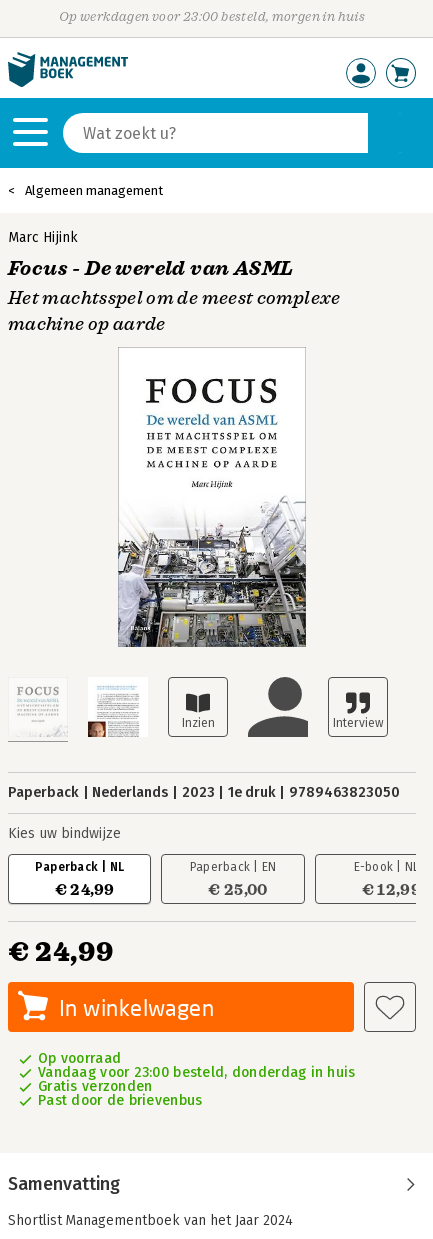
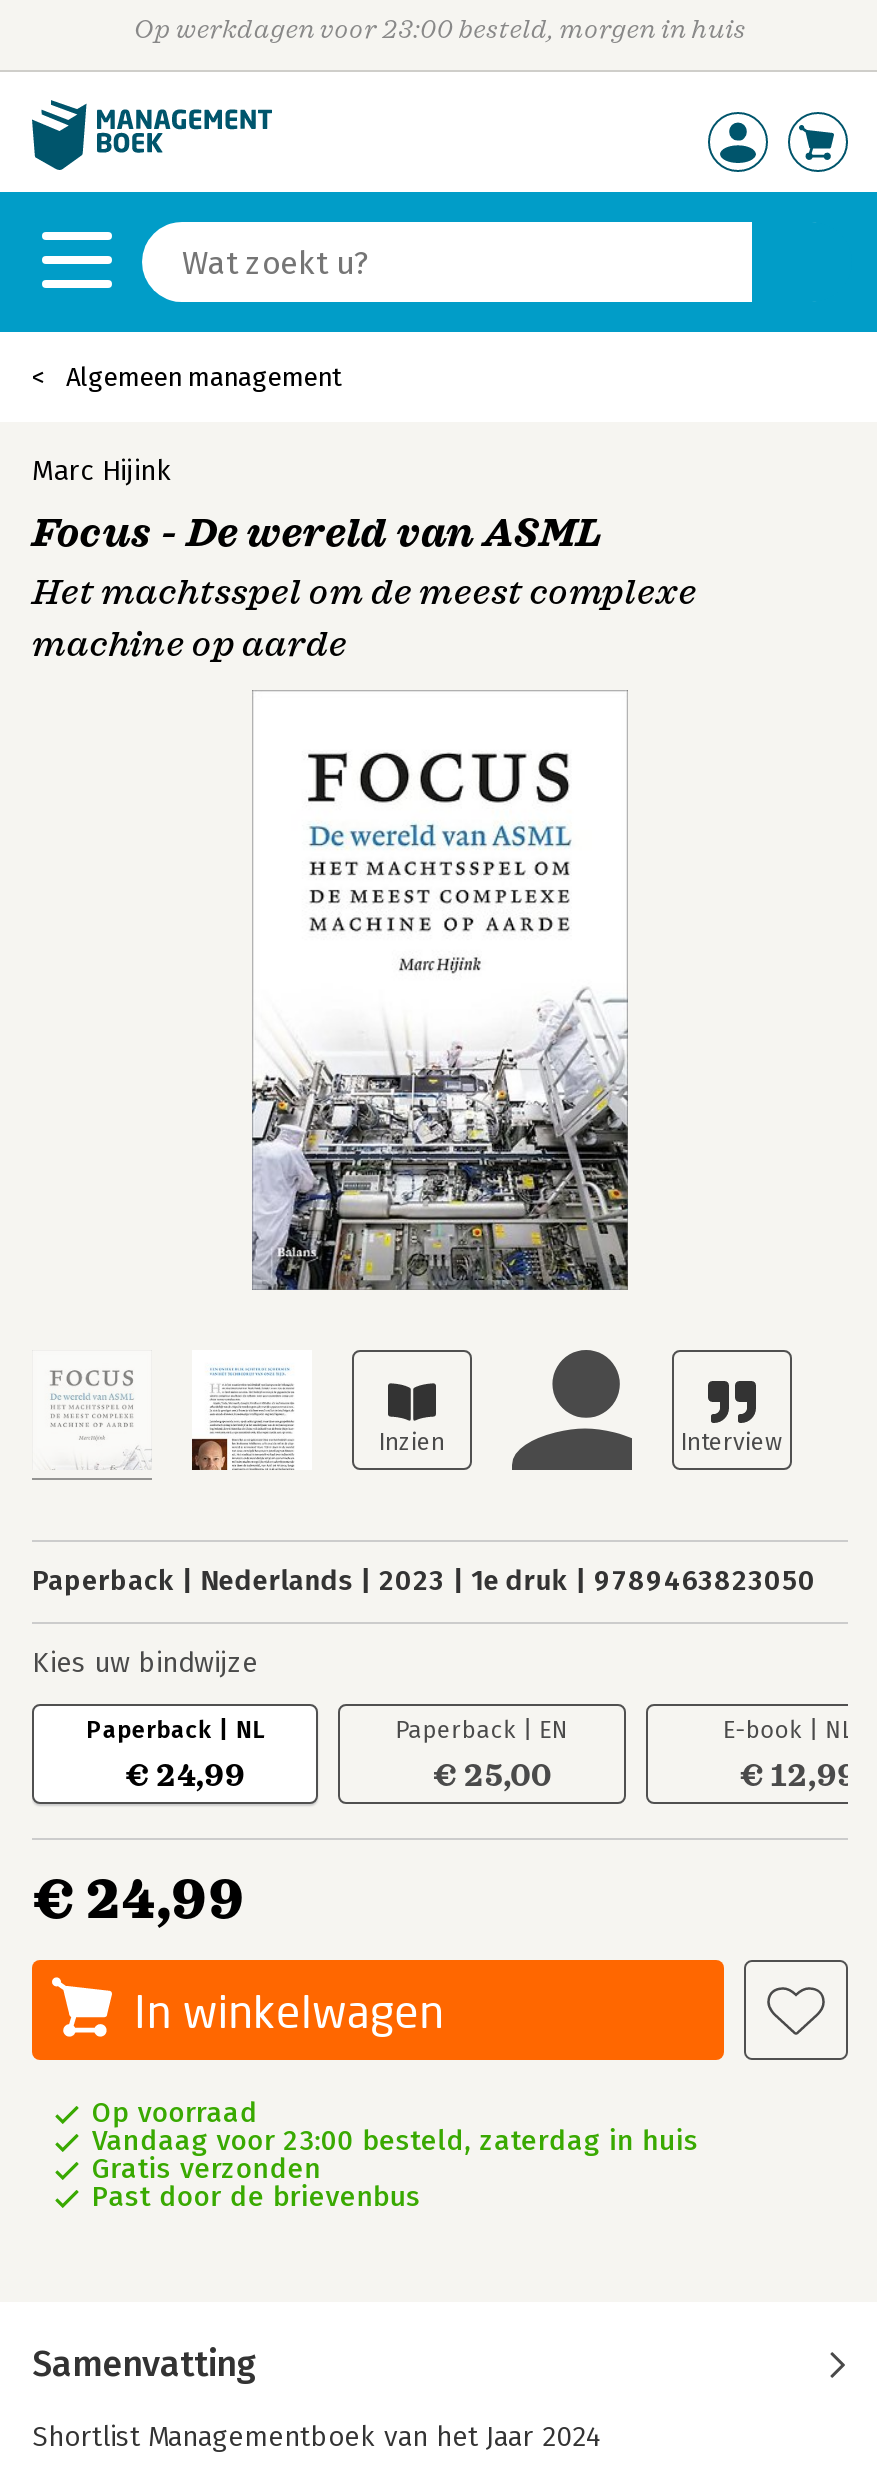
- Vandaag voor 23:00 besteld, donderdag in huis
+ Vandaag voor 23:00 besteld, zaterdag in huis
